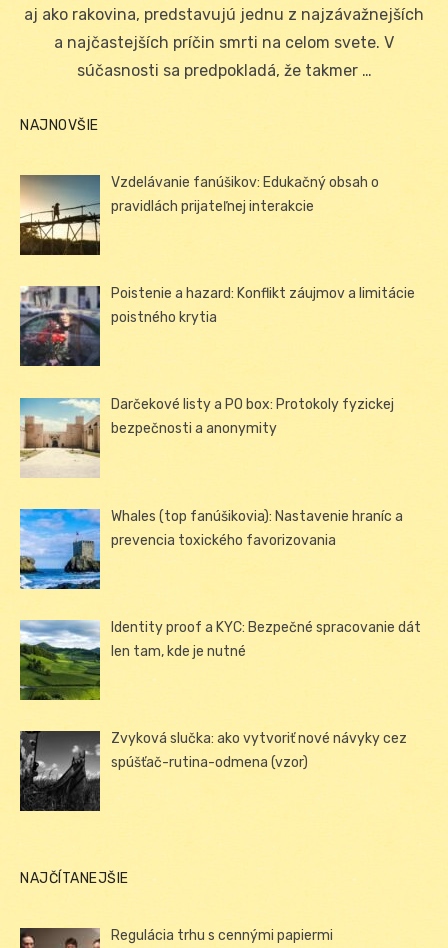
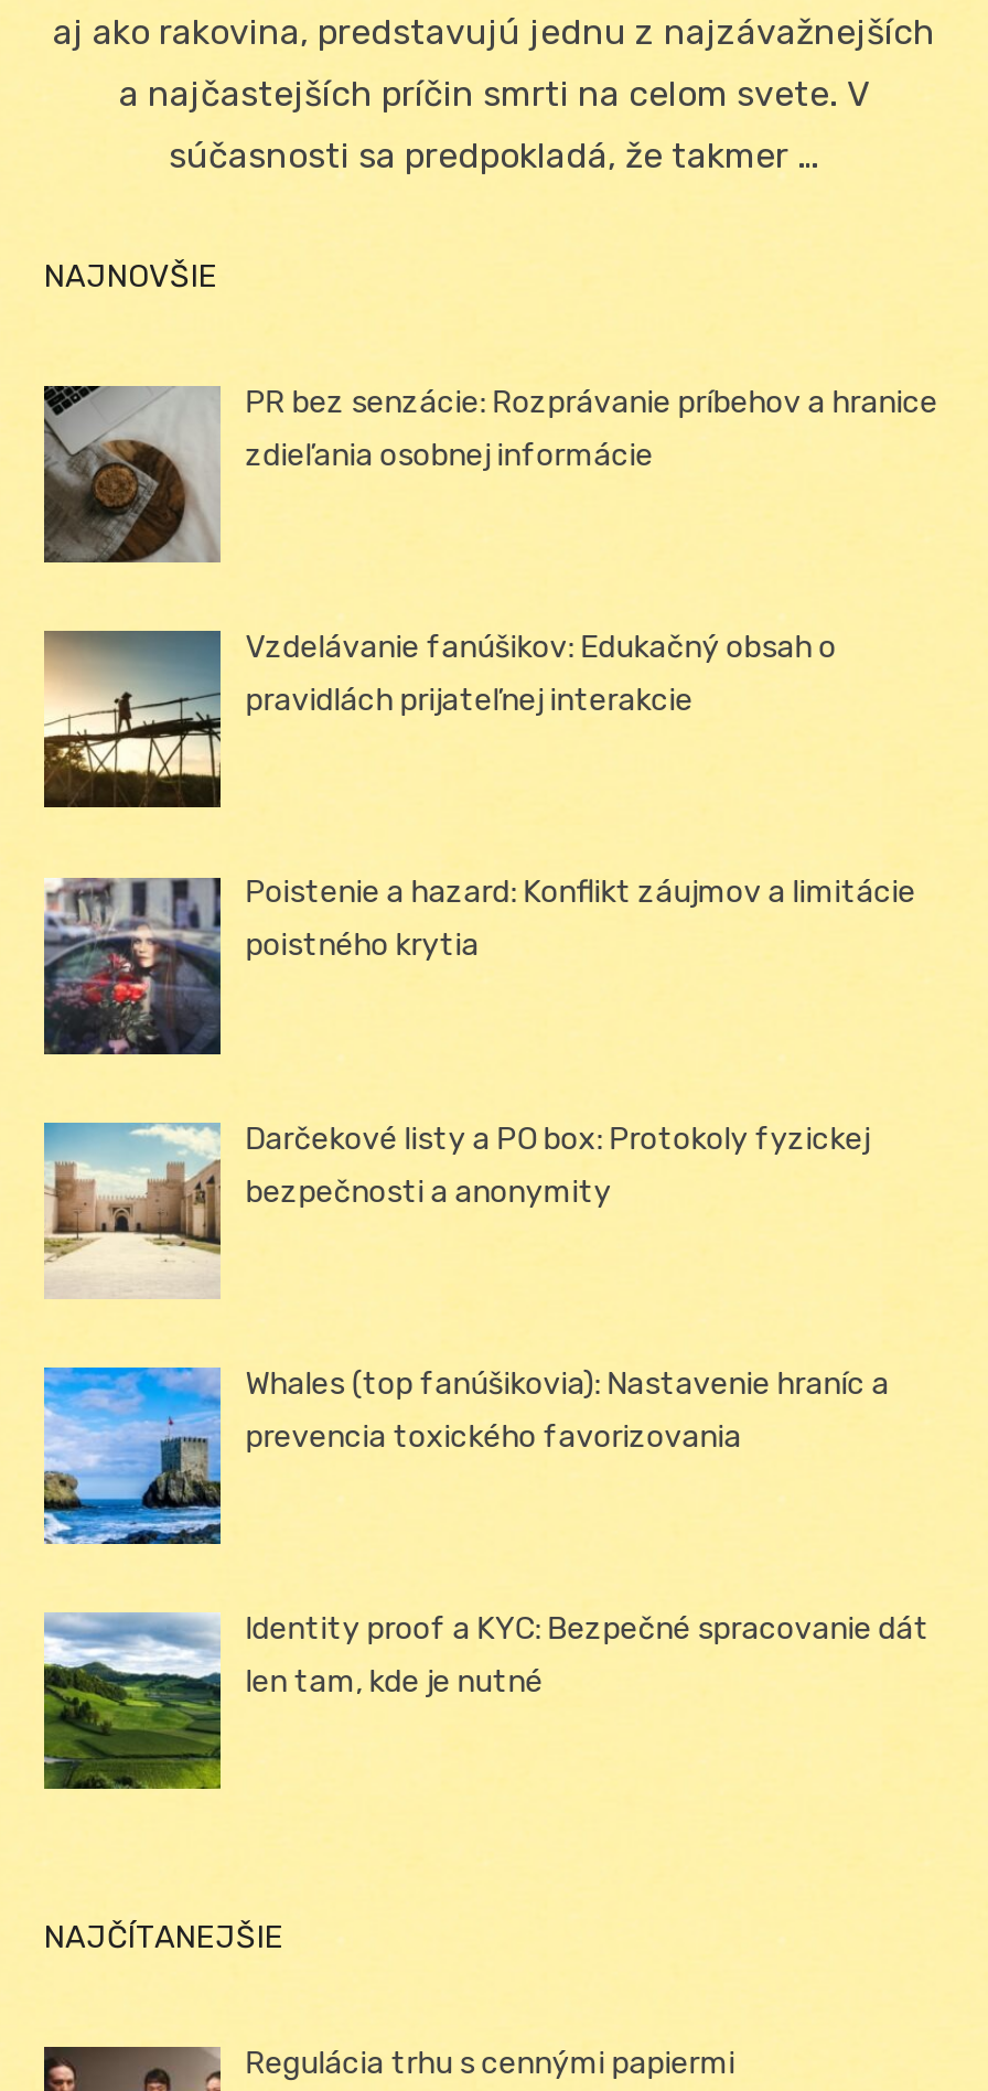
+ [image]
+ PR bez senzácie: Rozprávanie príbehov a hranice
+ zdieľania osobnej informácie

moved down: [image] | Vzdelávanie fanúšikov: Edukačný obsah o | pravidlách prijateľnej interakcie | ... | Identity proof a KYC: Bezpečné spracovanie dát | len tam, kde je nutné

- [image]
- Zvyková slučka: ako vytvoriť nové návyky cez
- spúšťač-rutina-odmena (vzor)
